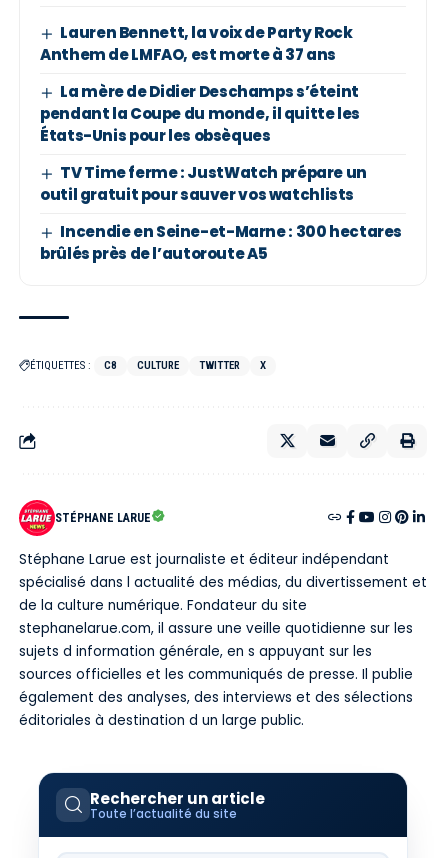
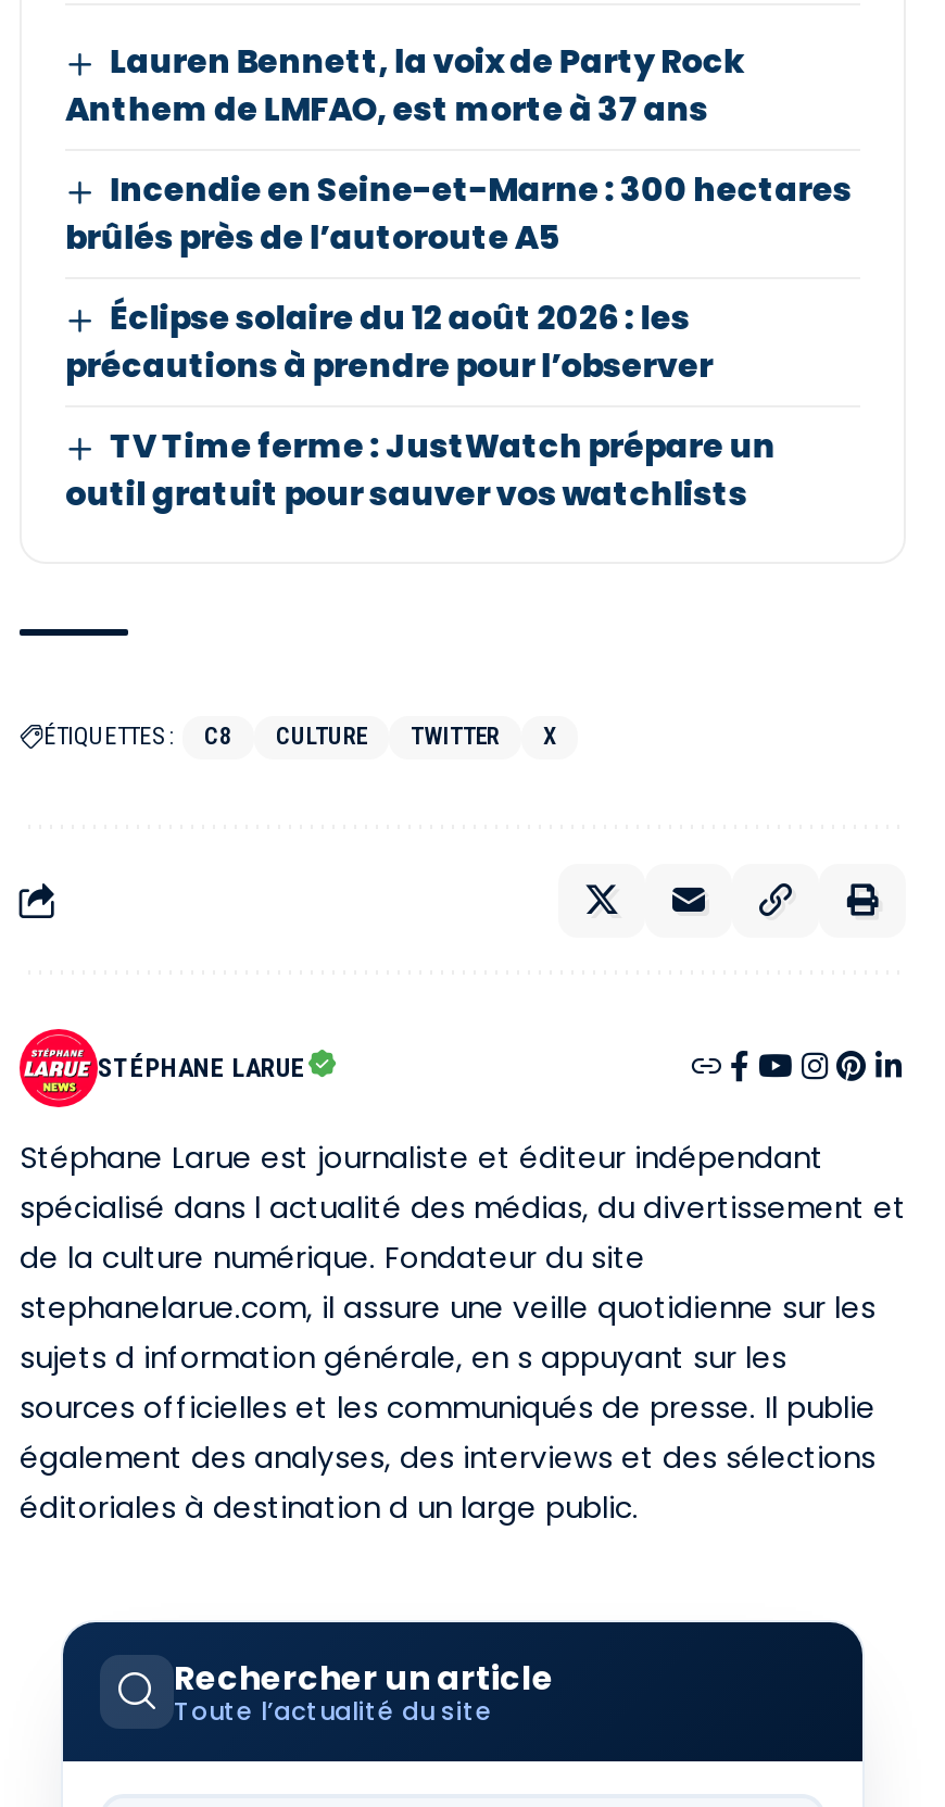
- La mère de Didier Deschamps s’éteint
- pendant la Coupe du monde, il quitte les
- États-Unis pour les obsèques
+ Éclipse solaire du 12 août 2026 : les
+ précautions à prendre pour l’observer

moved down: TV Time ferme : JustWatch prépare un | outil gratuit pour sauver vos watchlists

moved up: Incendie en Seine-et-Marne : 300 hectares | brûlés près de l’autoroute A5
